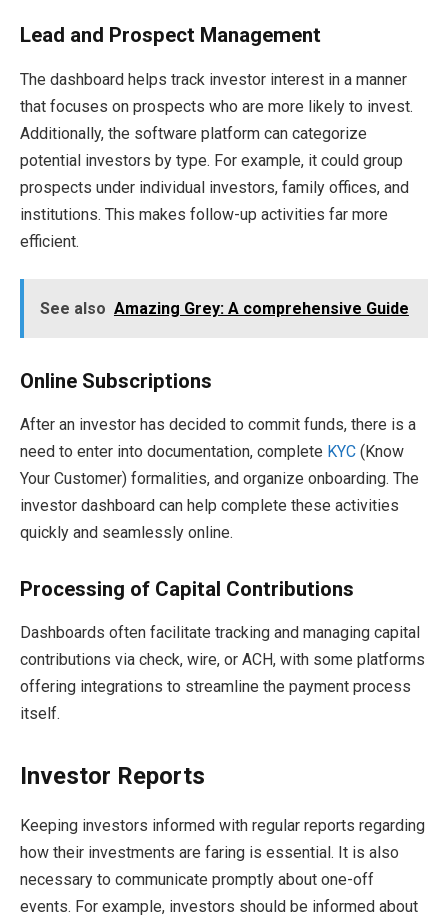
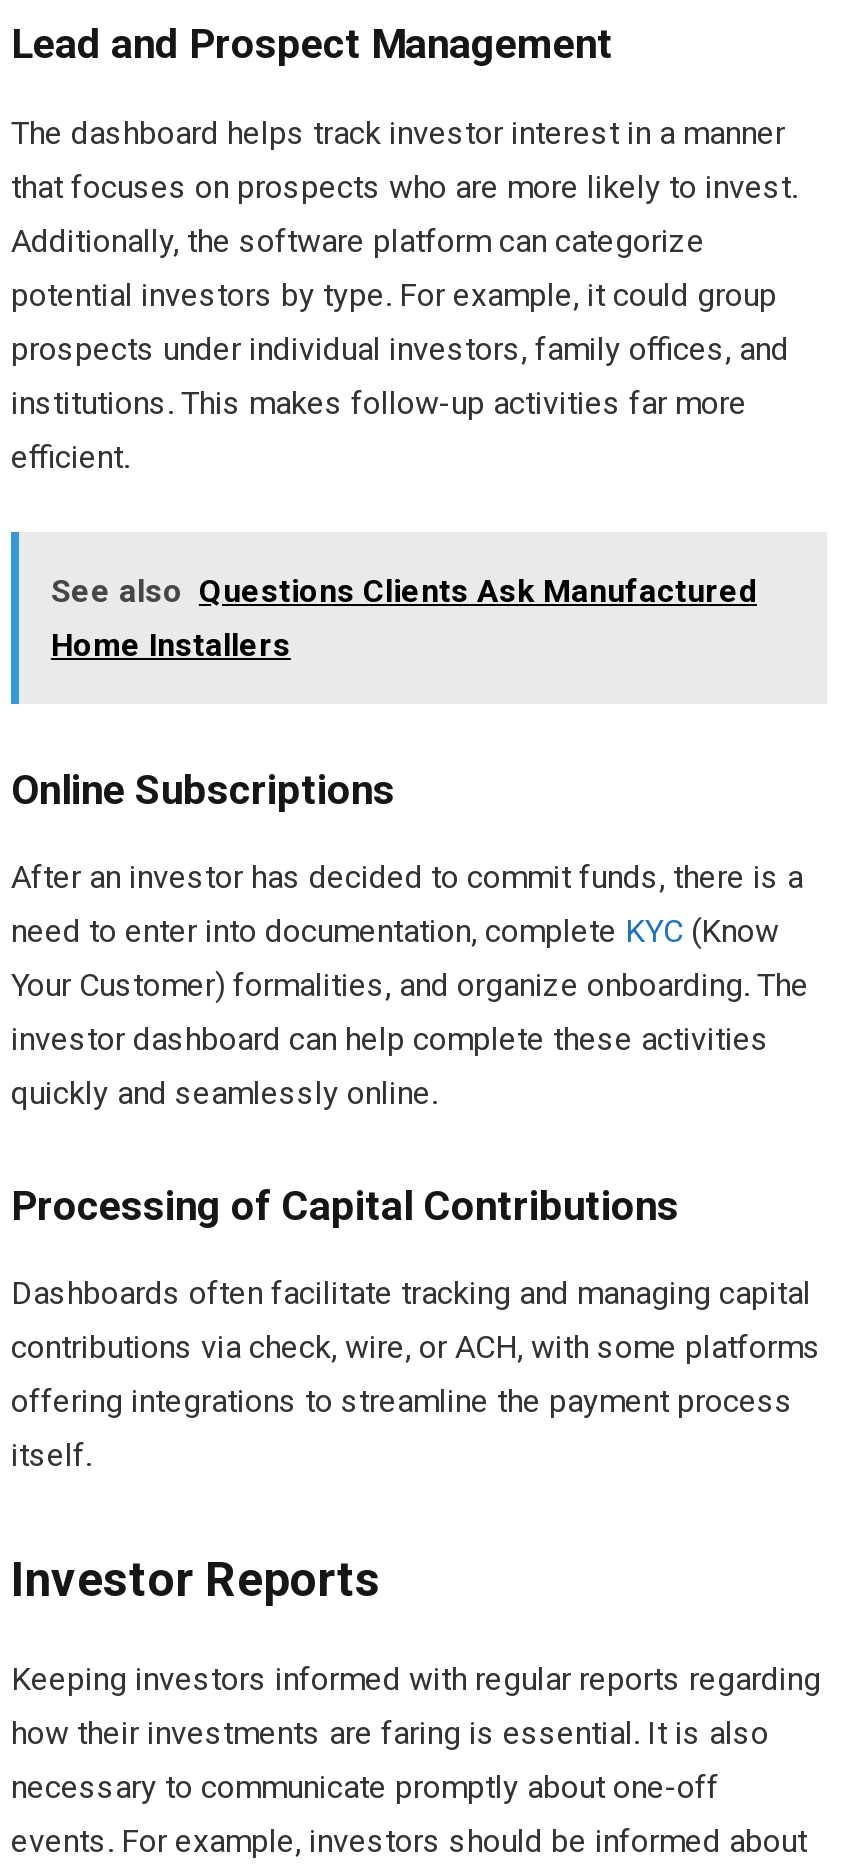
- See also Amazing Grey: A comprehensive Guide
+ See also Questions Clients Ask Manufactured
+ Home Installers
